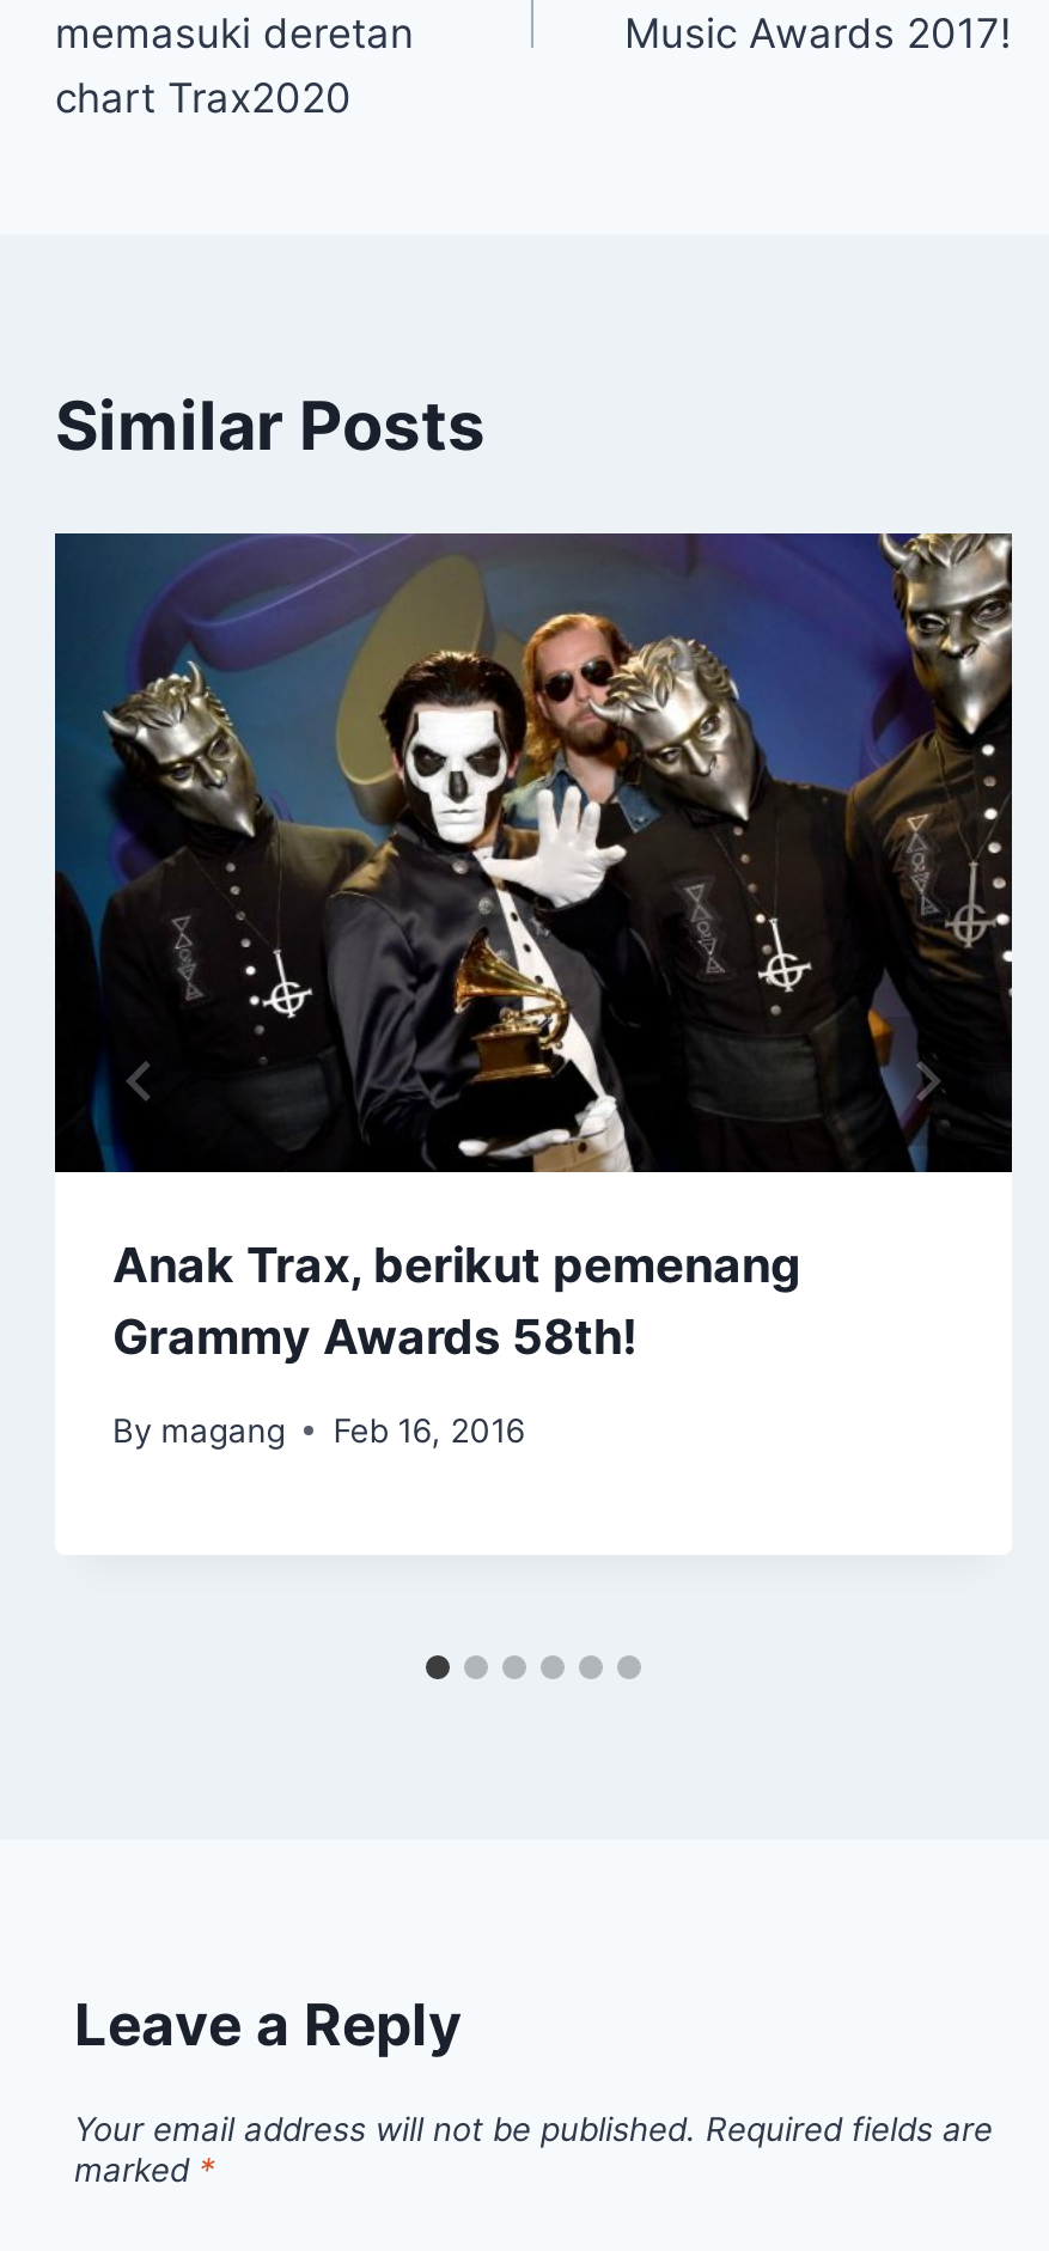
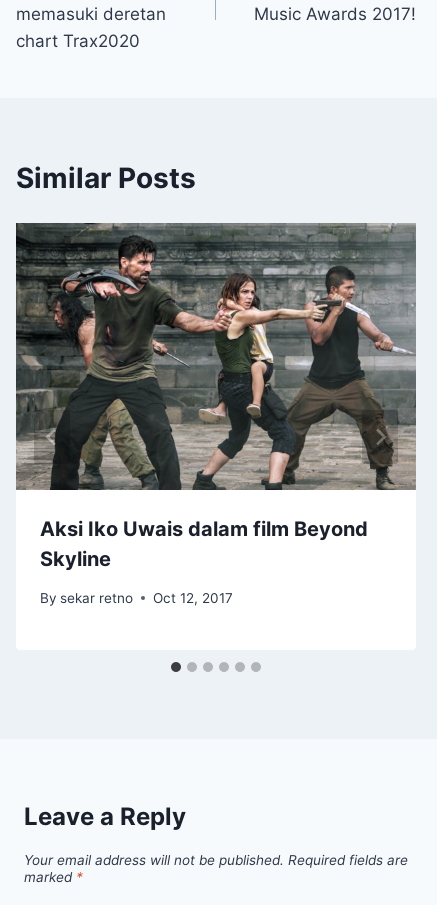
- [image]
- Anak Trax, berikut pemenang
- Grammy Awards 58th!
+ [image]
+ Aksi Iko Uwais dalam film Beyond
+ Skyline

- By magang
- Feb 16, 2016
+ By sekar retno
+ Oct 12, 2017
